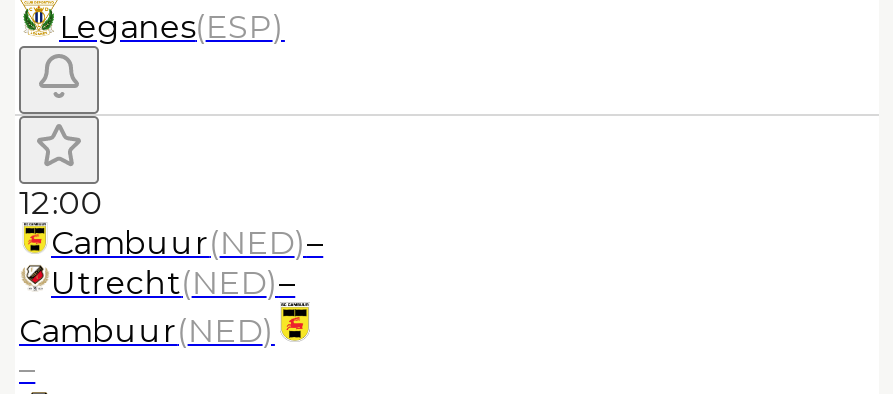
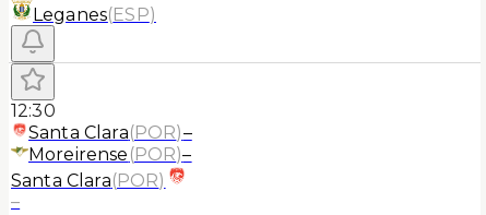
- 12:00
- Cambuur(NED)–
- Utrecht(NED)–
- Cambuur(NED)
+ 12:30
+ Santa Clara(POR)–
+ Moreirense(POR)–
+ Santa Clara(POR)
